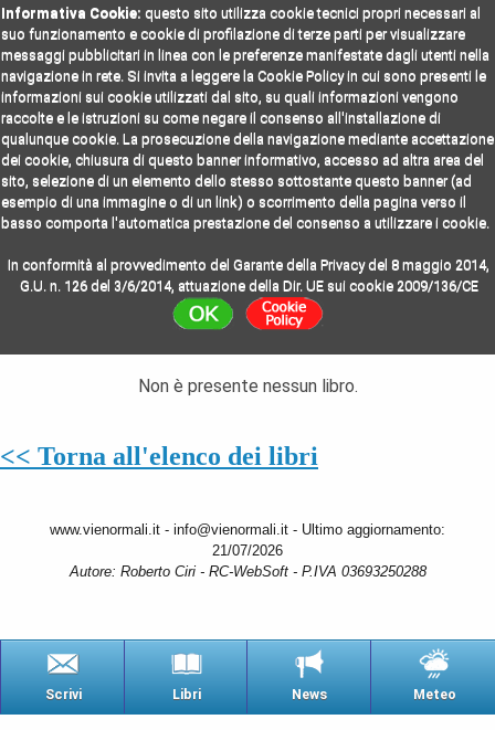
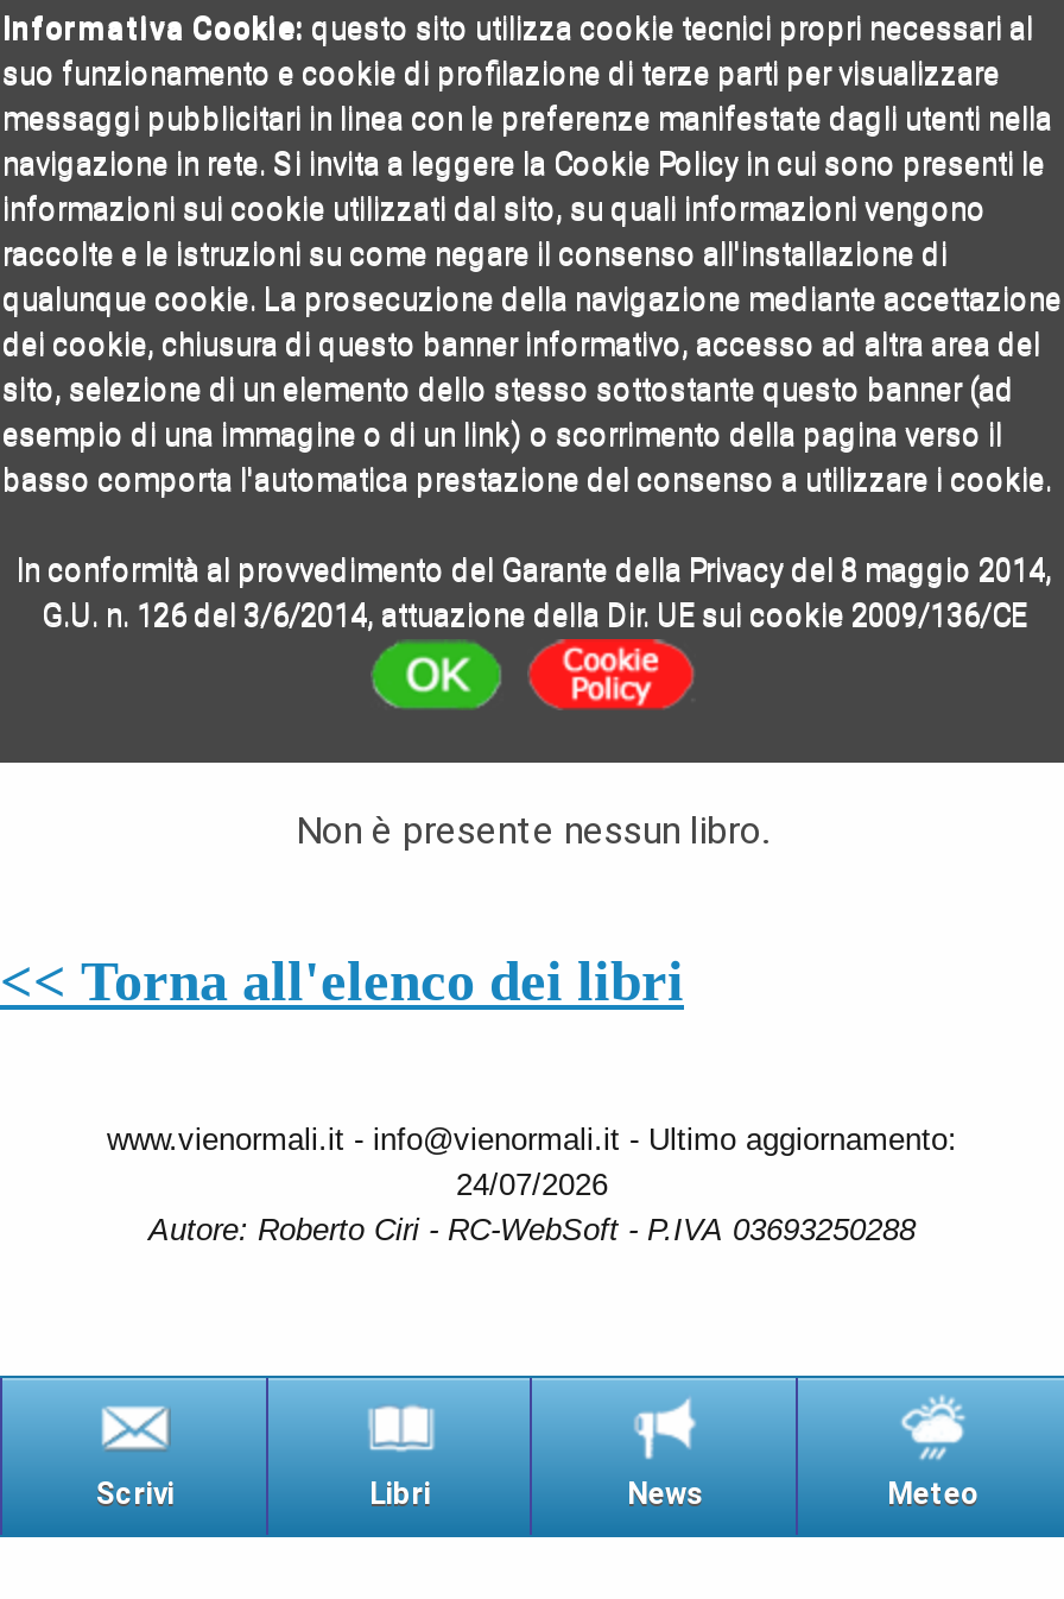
- 21/07/2026
+ 24/07/2026
